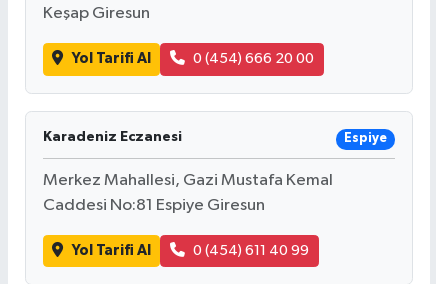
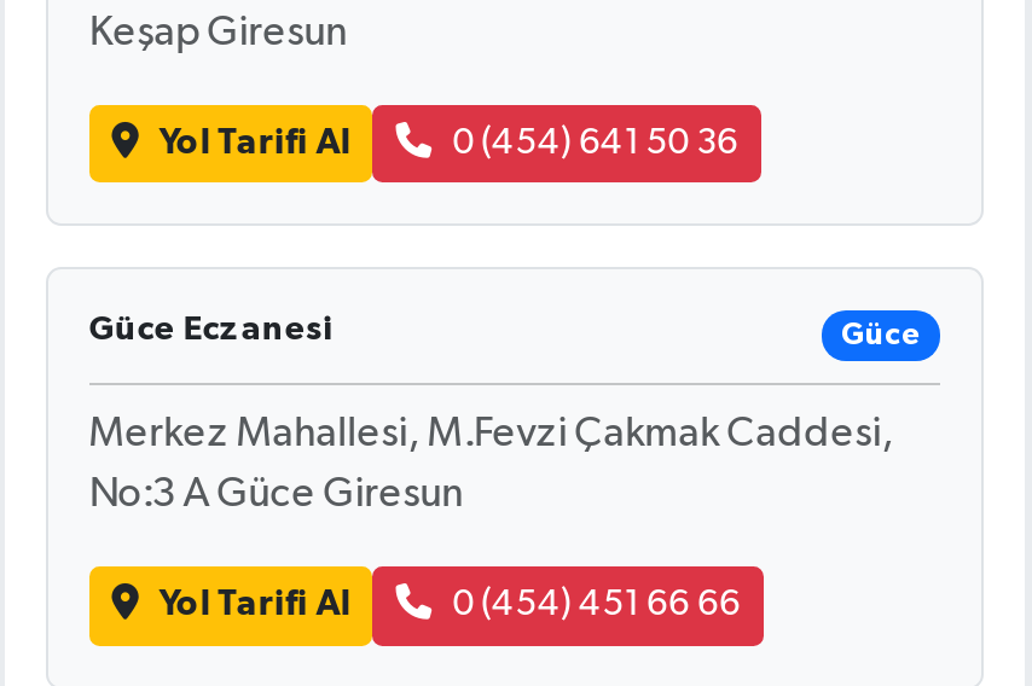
- 0 (454) 666 20 00
+ 0 (454) 641 50 36

- Karadeniz Eczanesi
- Espiye
+ Güce Eczanesi
+ Güce

- Merkez Mahallesi, Gazi Mustafa Kemal
+ Merkez Mahallesi, M.Fevzi Çakmak Caddesi,

- Caddesi No:81 Espiye Giresun
+ No:3 A Güce Giresun

- 0 (454) 611 40 99
+ 0 (454) 451 66 66
